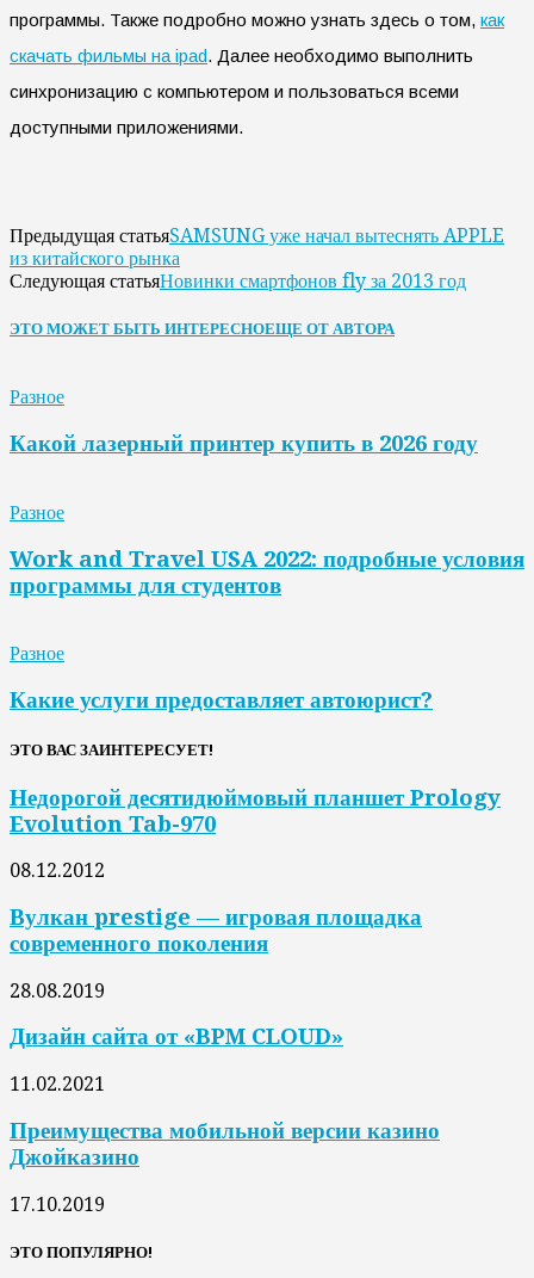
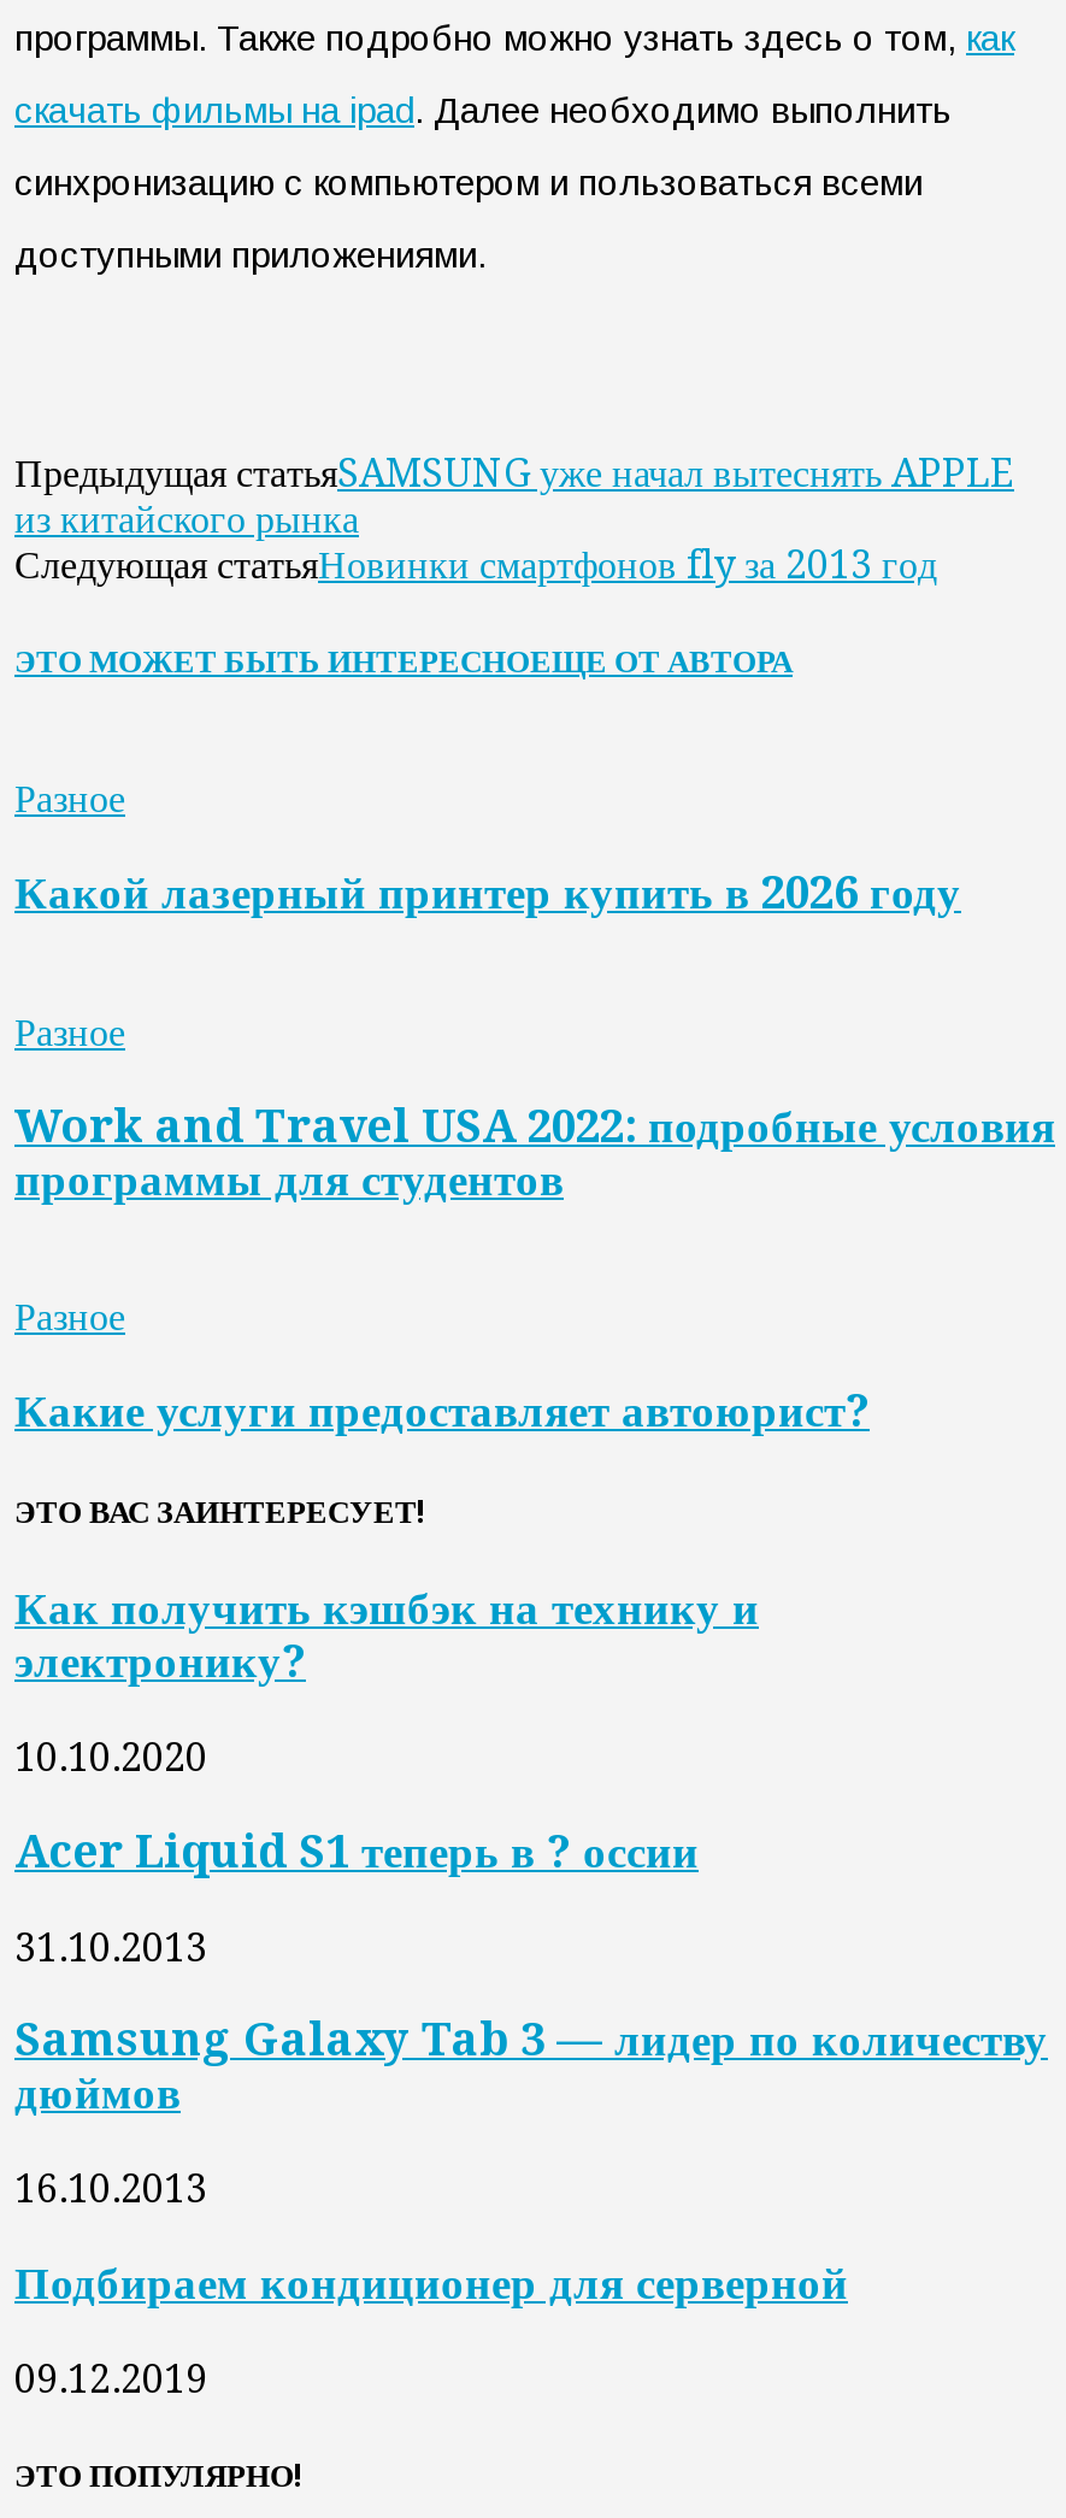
- Недорогой десятидюймовый планшет Prology
- Evolution Tab-970
+ Как получить кэшбэк на технику и
+ электронику?

- 08.12.2012
+ 10.10.2020

- Вулкан prestige — игровая площадка
- современного поколения
+ Acer Liquid S1 теперь в ? оссии

- 28.08.2019
+ 31.10.2013

- Дизайн сайта от «BPM CLOUD»
+ Samsung Galaxy Tab 3 — лидер по количеству
+ дюймов

- 11.02.2021
+ 16.10.2013

- Преимущества мобильной версии казино
- Джойказино
+ Подбираем кондиционер для серверной

- 17.10.2019
+ 09.12.2019
